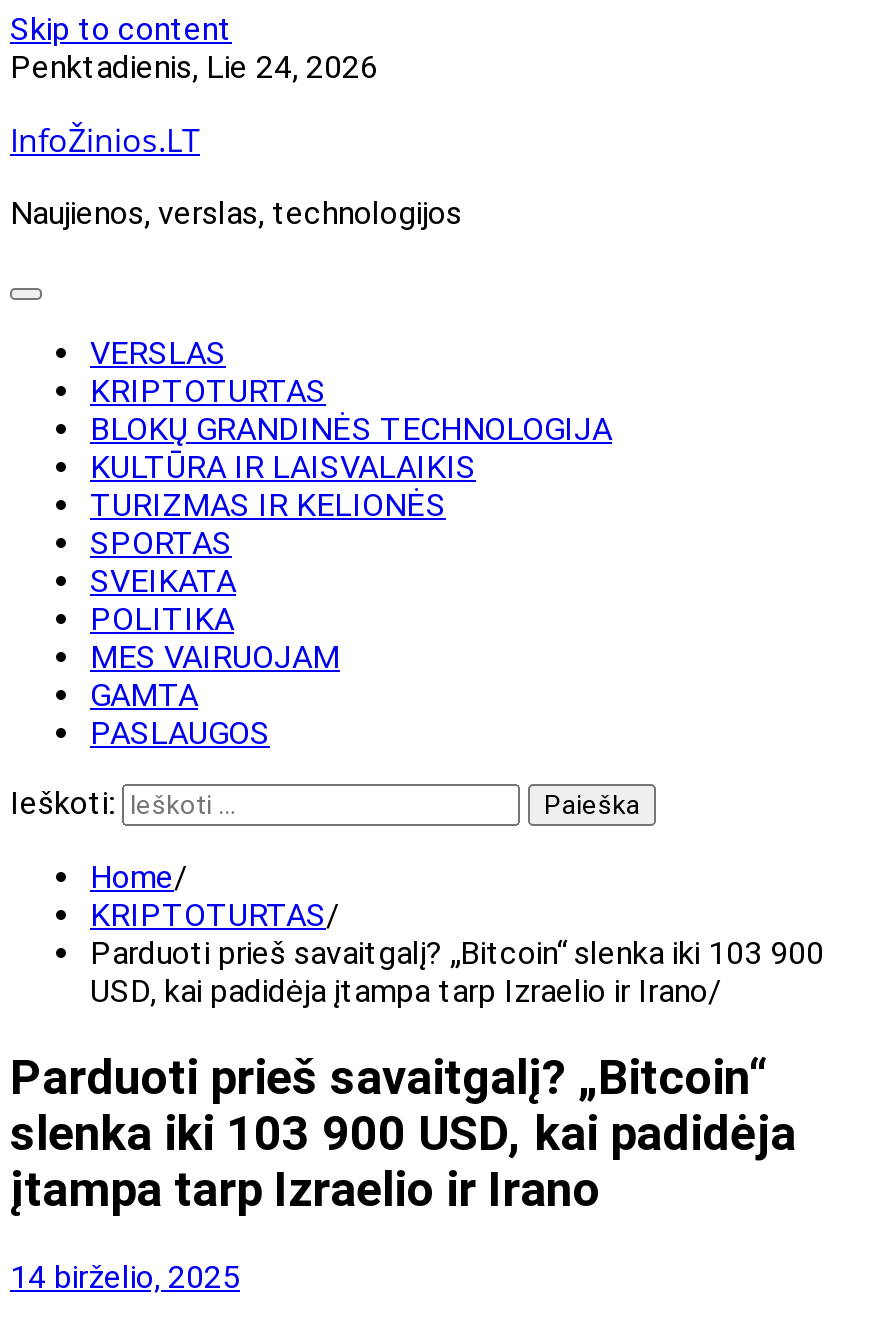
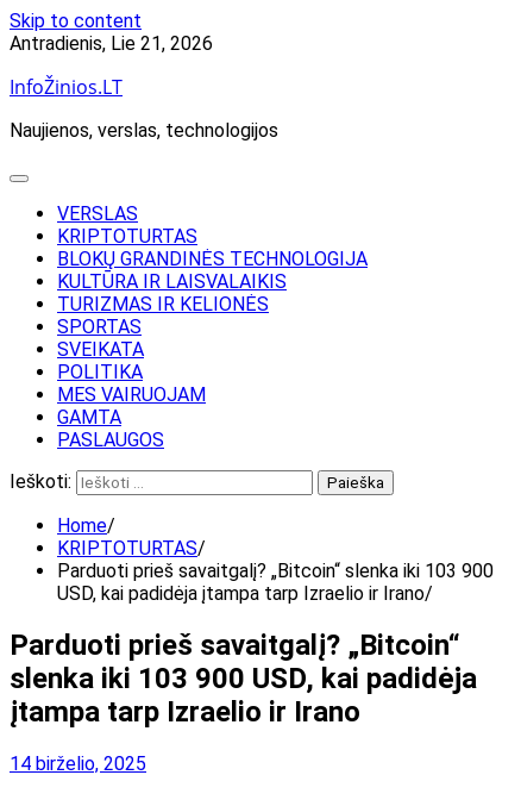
- Penktadienis, Lie 24, 2026
+ Antradienis, Lie 21, 2026
